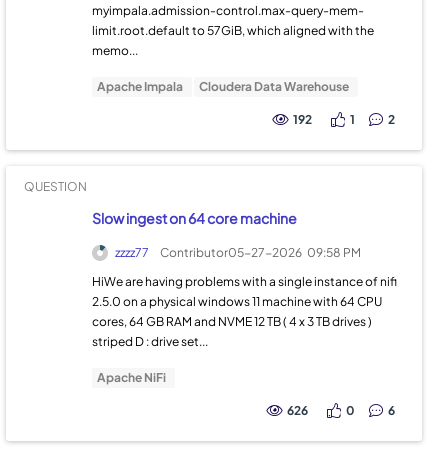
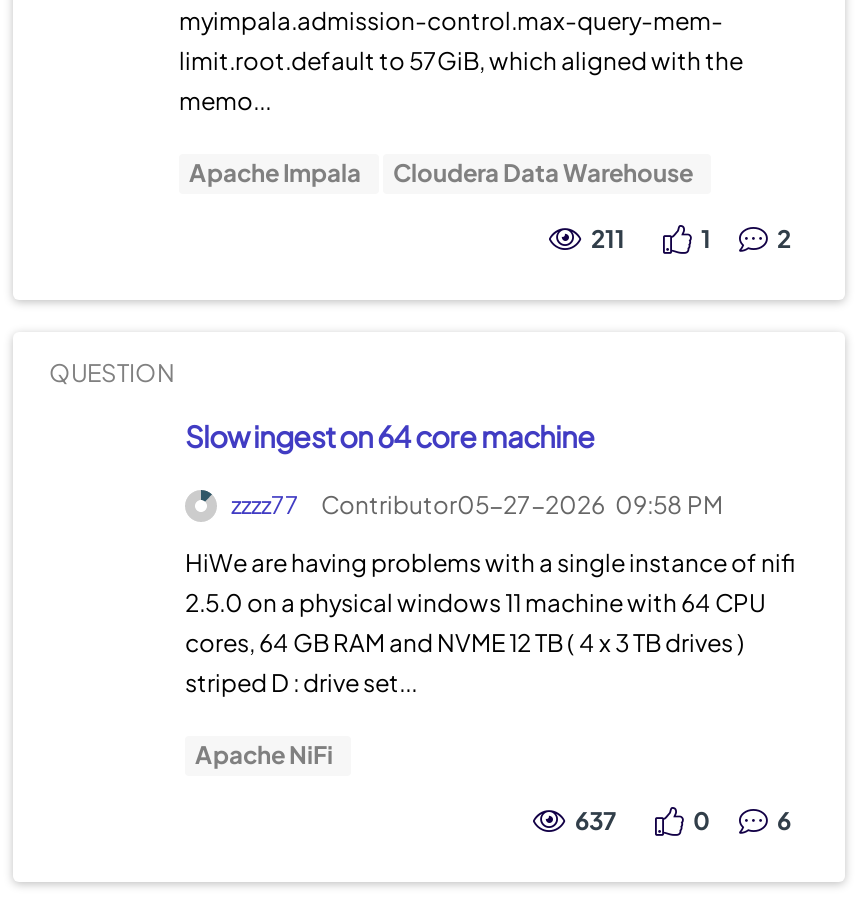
- 192
+ 211

- 626
+ 637
